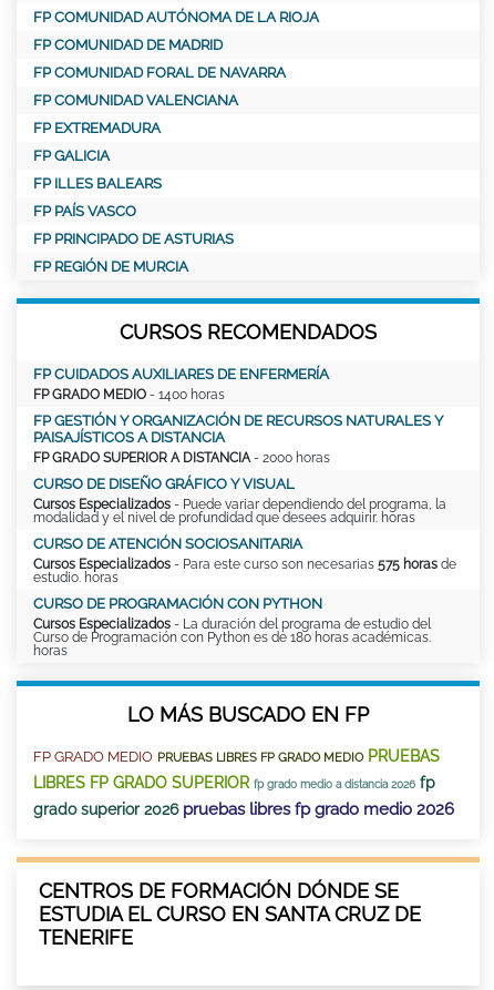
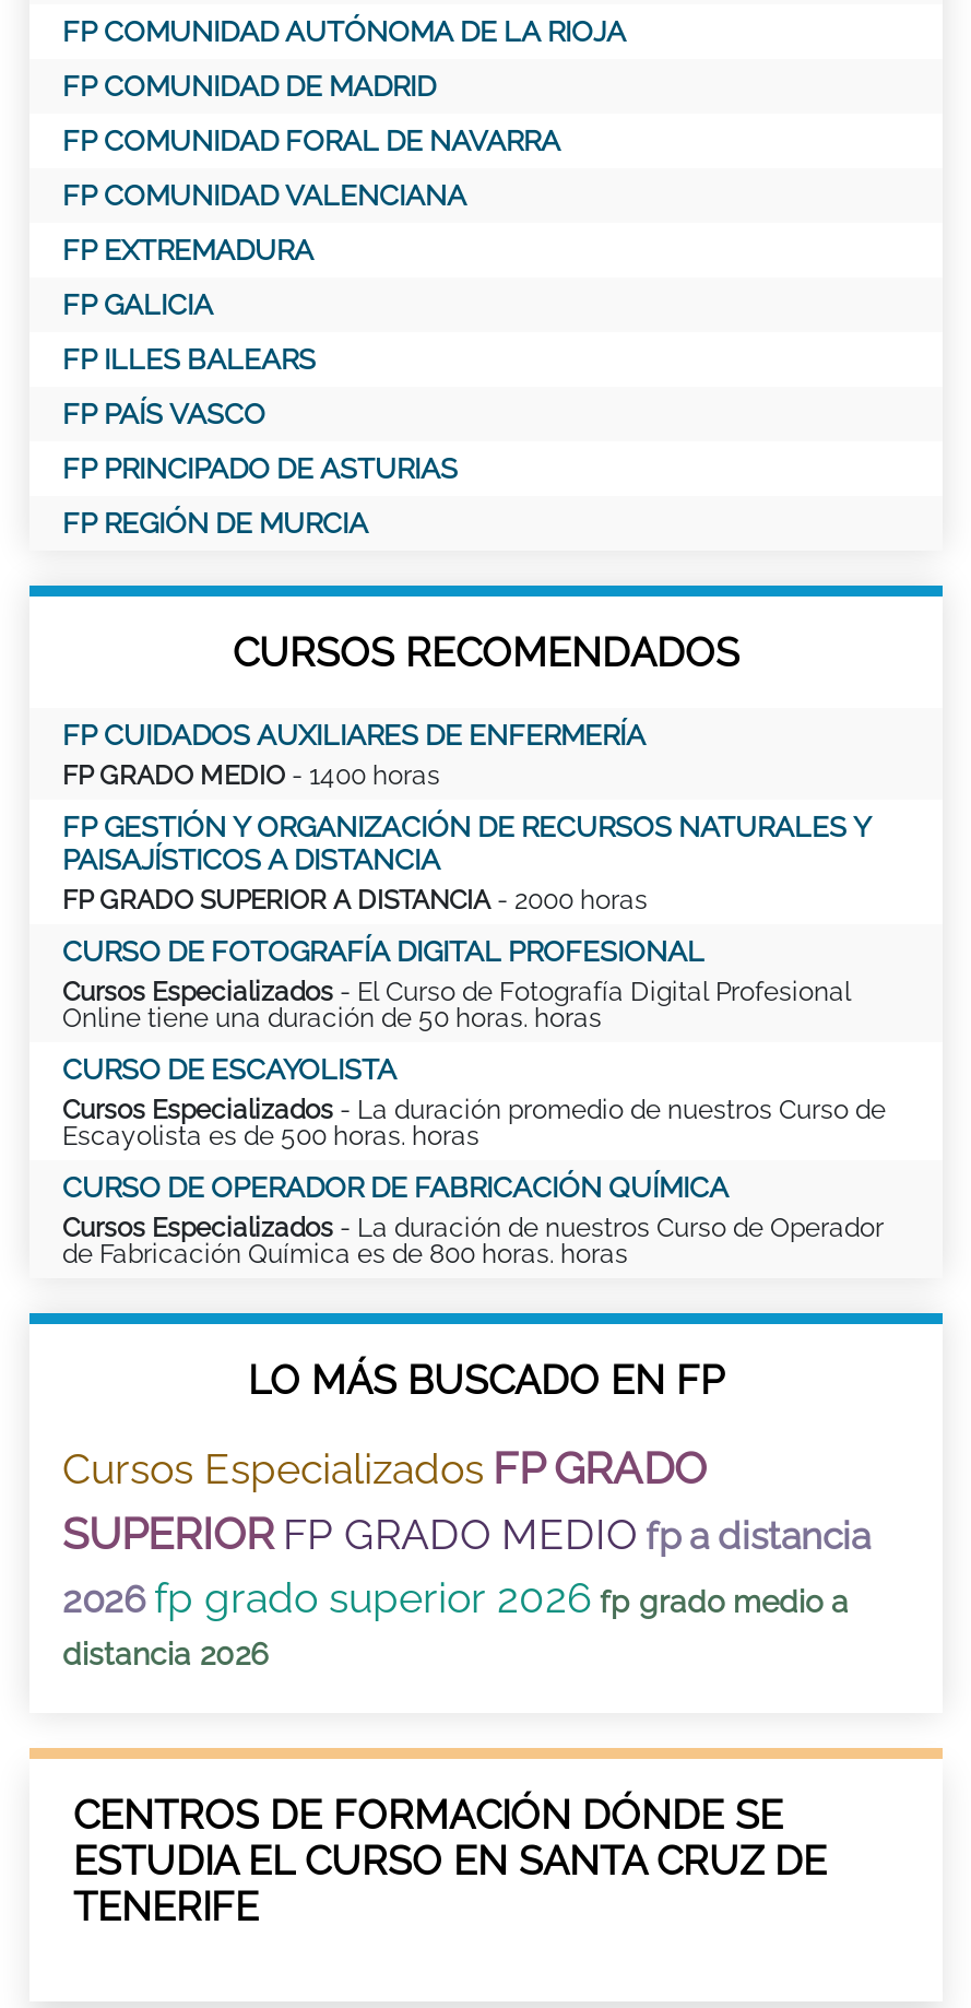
- CURSO DE DISEÑO GRÁFICO Y VISUAL
- Cursos Especializados - Puede variar dependiendo del programa, la
- modalidad y el nivel de profundidad que desees adquirir. horas
+ CURSO DE FOTOGRAFÍA DIGITAL PROFESIONAL
+ Cursos Especializados - El Curso de Fotografía Digital Profesional
+ Online tiene una duración de 50 horas. horas

- CURSO DE ATENCIÓN SOCIOSANITARIA
- Cursos Especializados - Para este curso son necesarias 575 horas de
- estudio. horas
+ CURSO DE ESCAYOLISTA
+ Cursos Especializados - La duración promedio de nuestros Curso de
+ Escayolista es de 500 horas. horas

- CURSO DE PROGRAMACIÓN CON PYTHON
- Cursos Especializados - La duración del programa de estudio del
- Curso de Programación con Python es de 180 horas académicas.
- horas
+ CURSO DE OPERADOR DE FABRICACIÓN QUÍMICA
+ Cursos Especializados - La duración de nuestros Curso de Operador
+ de Fabricación Química es de 800 horas. horas

- FP GRADO MEDIO PRUEBAS LIBRES FP GRADO MEDIO PRUEBAS
- LIBRES FP GRADO SUPERIOR fp grado medio a distancia 2026 fp
- grado superior 2026 pruebas libres fp grado medio 2026
+ Cursos Especializados FP GRADO
+ SUPERIOR FP GRADO MEDIO fp a distancia
+ 2026 fp grado superior 2026 fp grado medio a
+ distancia 2026
